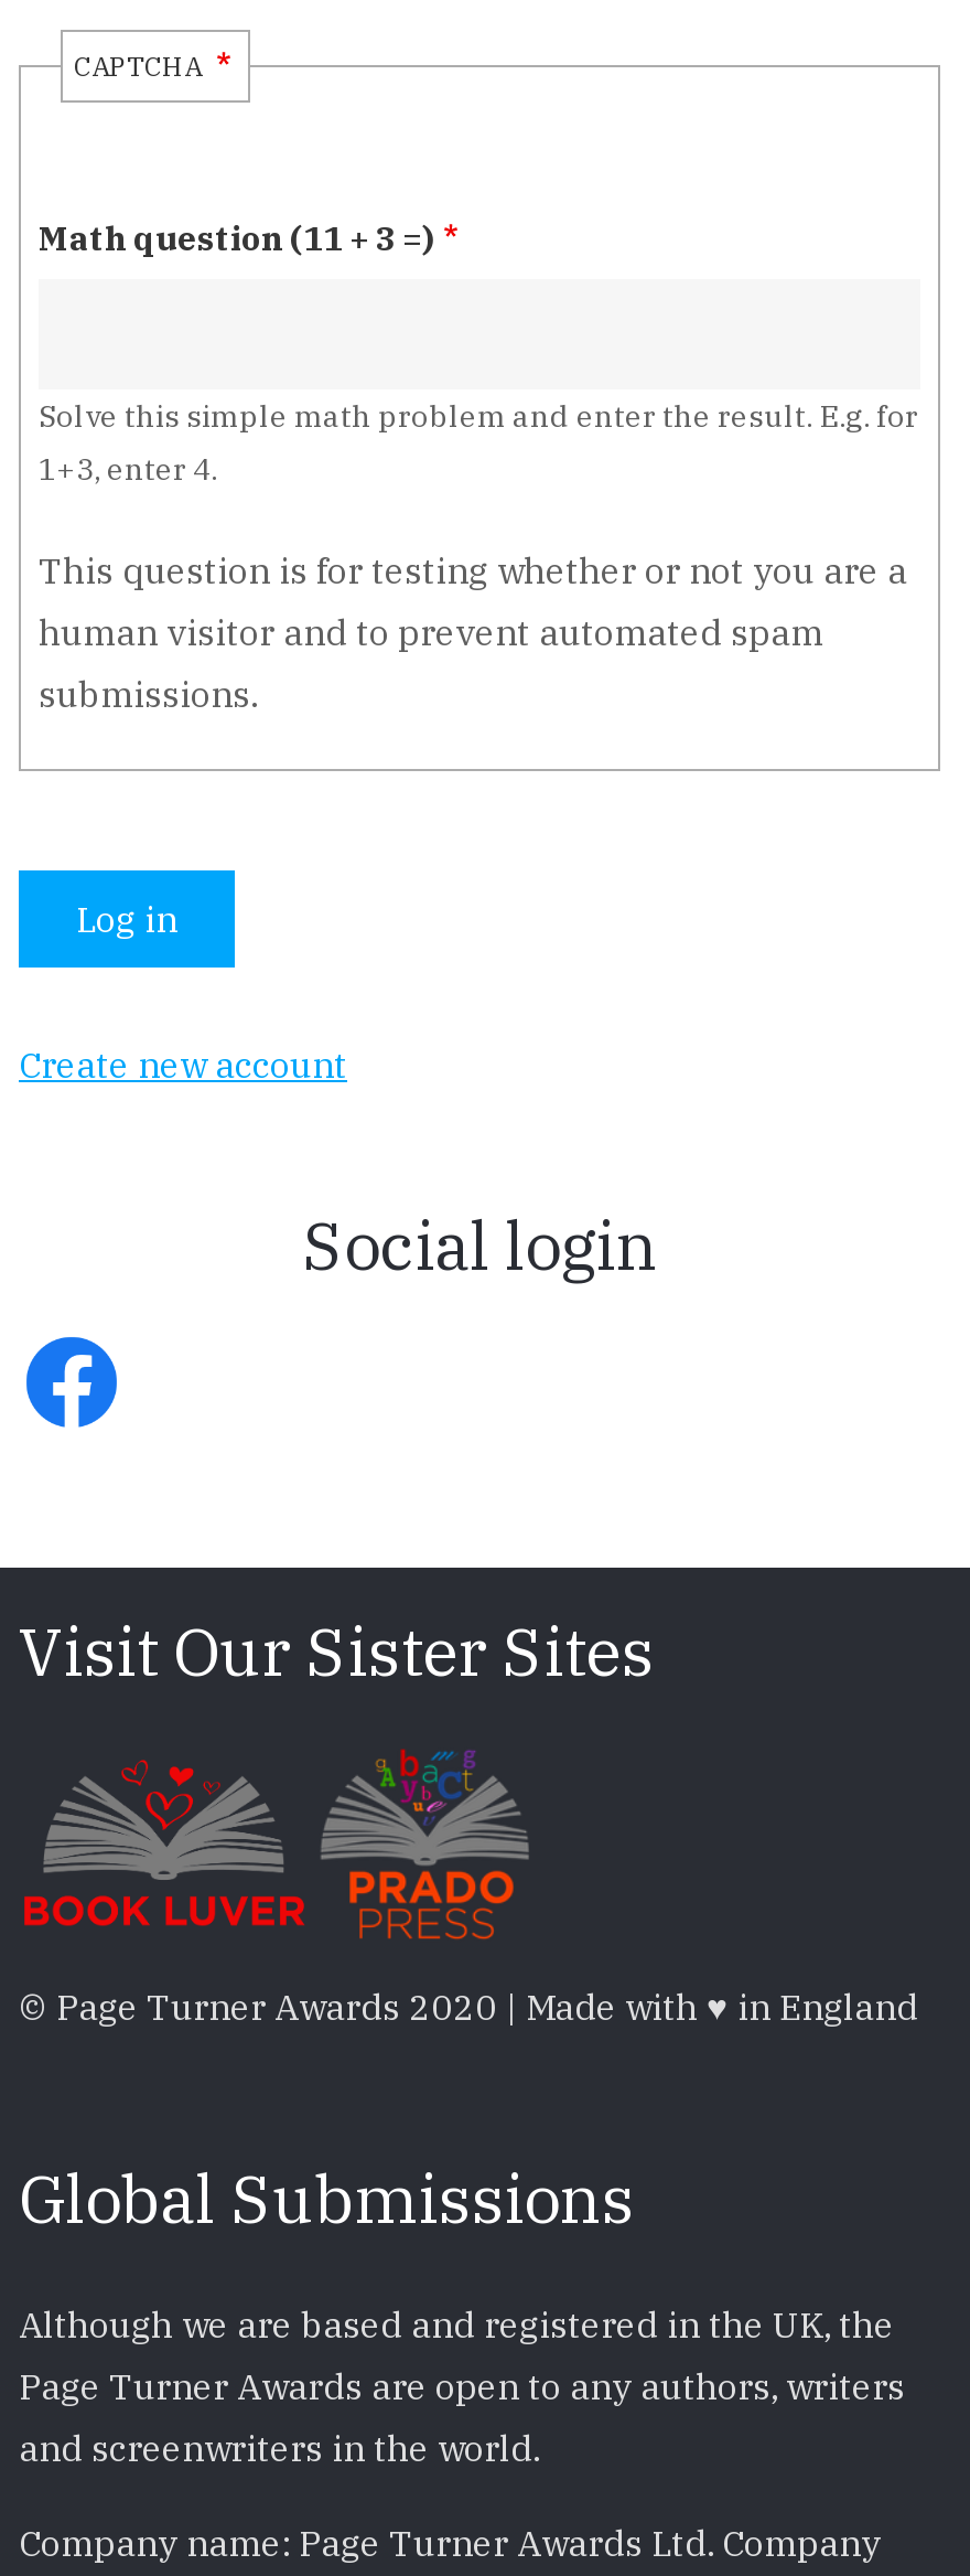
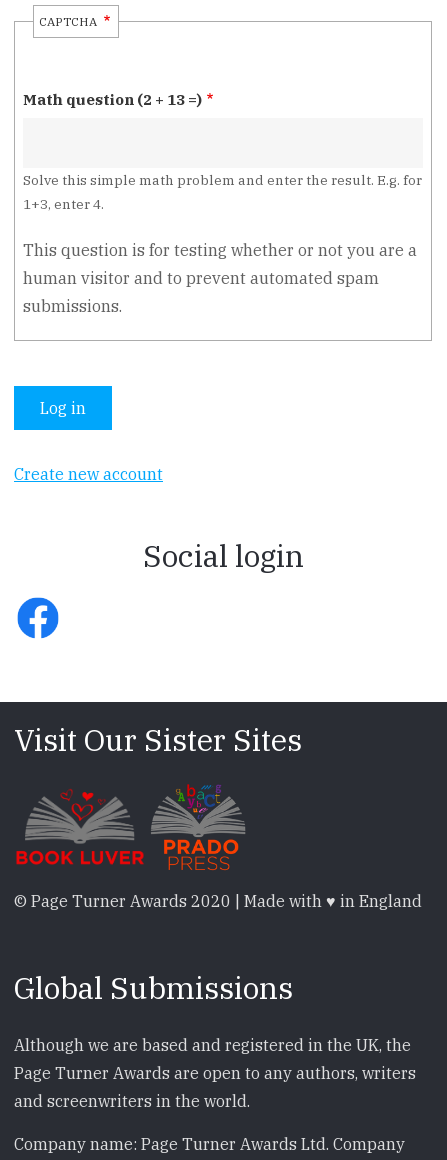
- Math question (11 + 3 =)
+ Math question (2 + 13 =)
